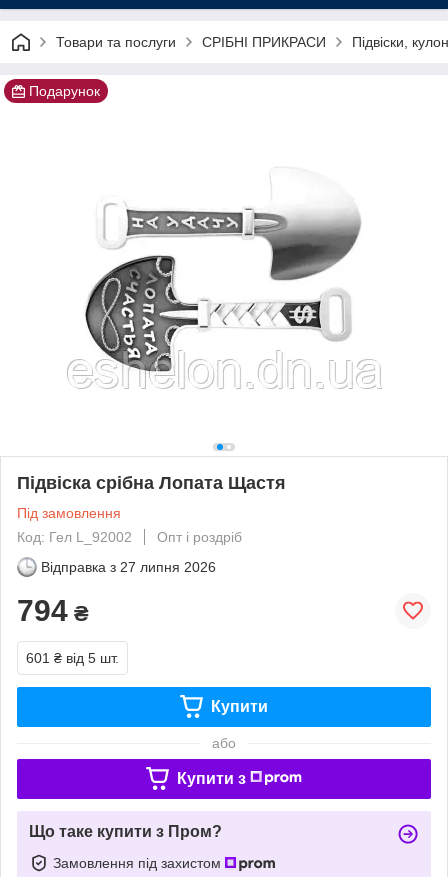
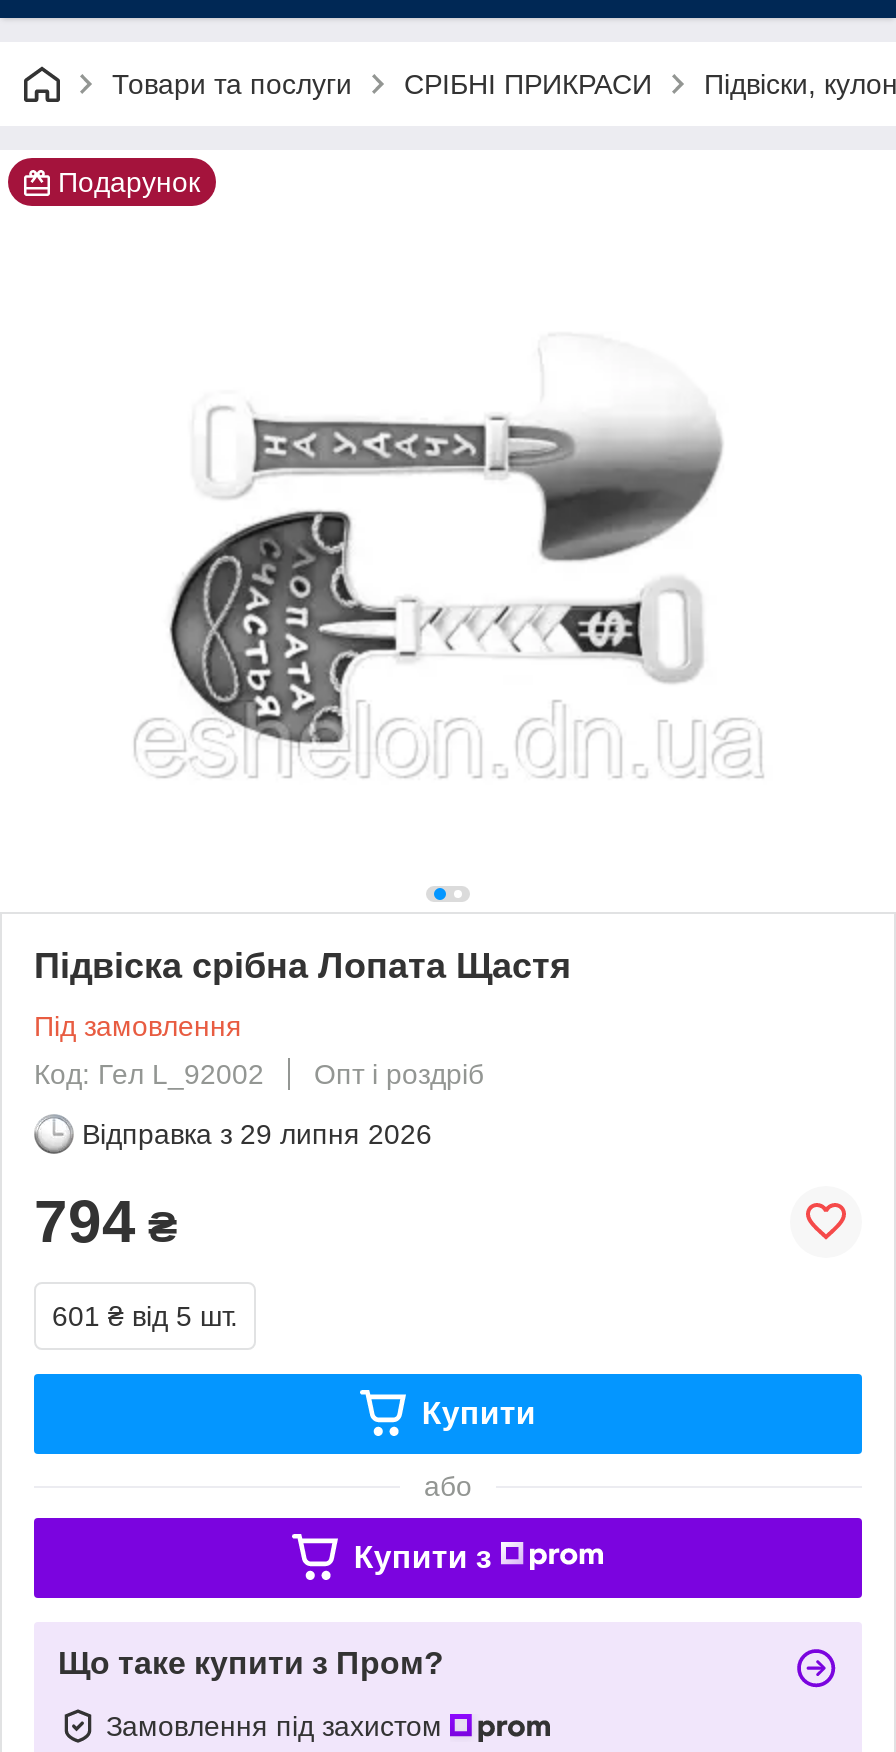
- Відправка з 27 липня 2026
+ Відправка з 29 липня 2026
